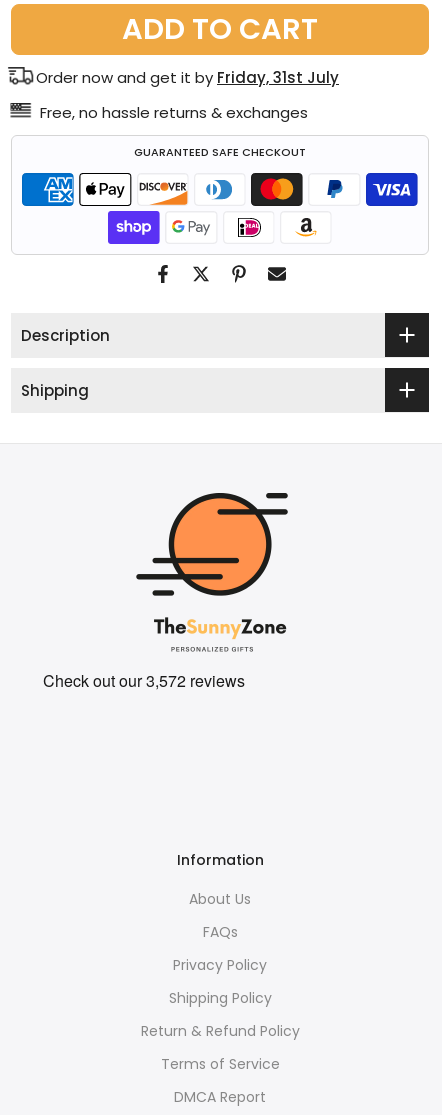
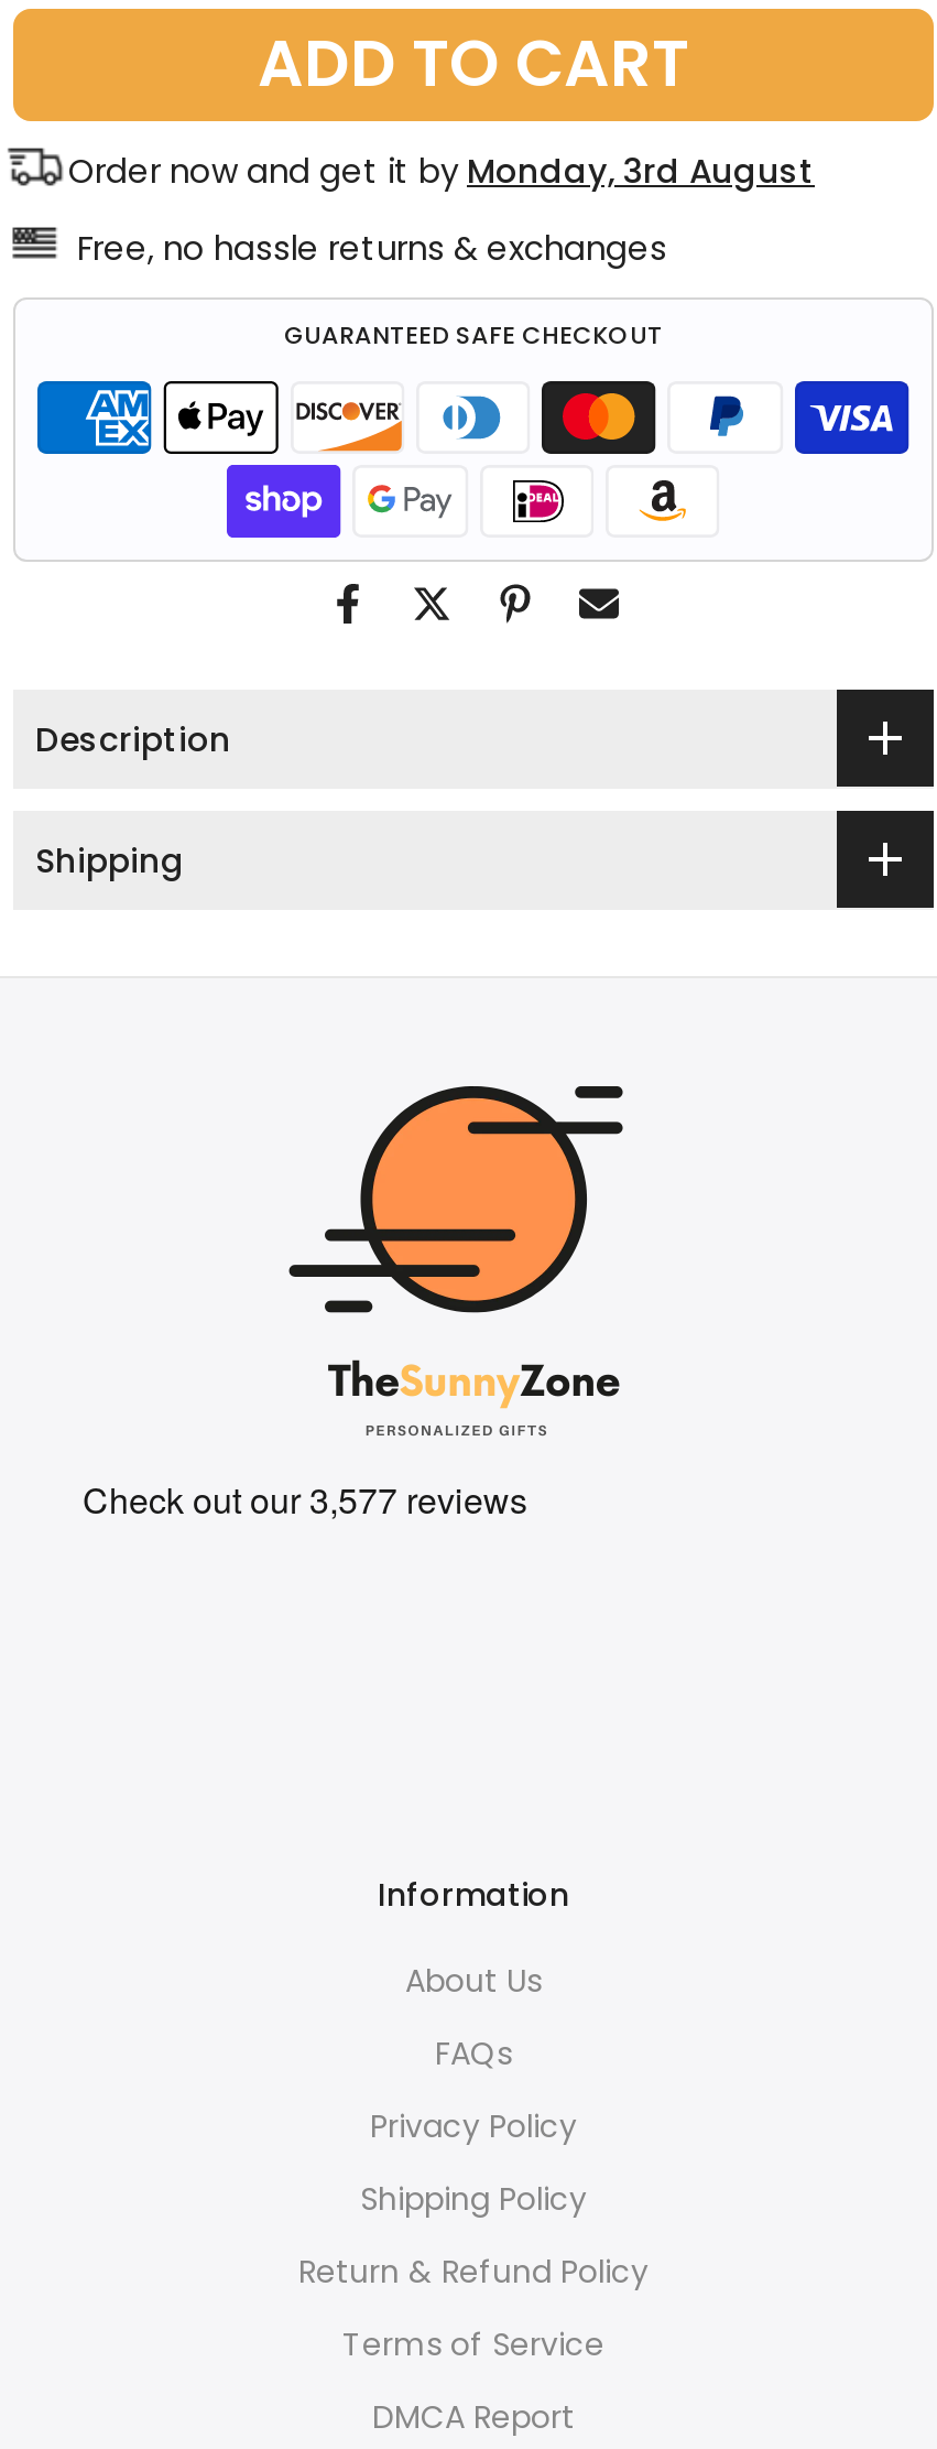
- Order now and get it by Friday, 31st July
+ Order now and get it by Monday, 3rd August
